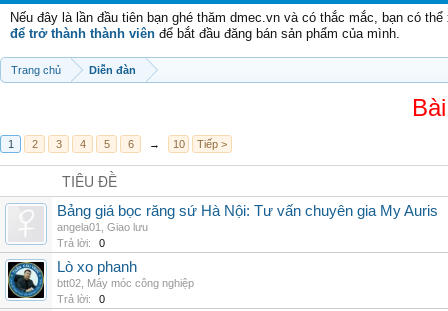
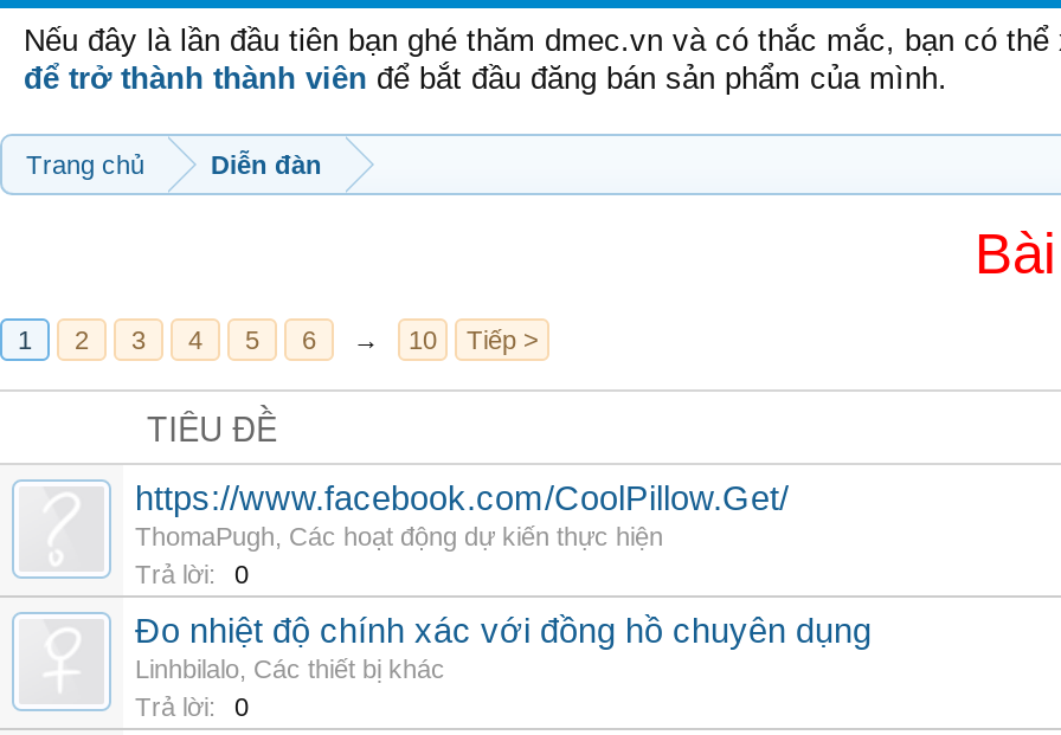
- Bảng giá bọc răng sứ Hà Nội: Tư vấn chuyên gia My Auris
- angela01, Giao lưu
+ https://www.facebook.com/CoolPillow.Get/
+ ThomaPugh, Các hoạt động dự kiến thực hiện

- [image]

- Lò xo phanh
- btt02, Máy móc công nghiệp
+ Đo nhiệt độ chính xác với đồng hồ chuyên dụng
+ Linhbilalo, Các thiết bị khác
